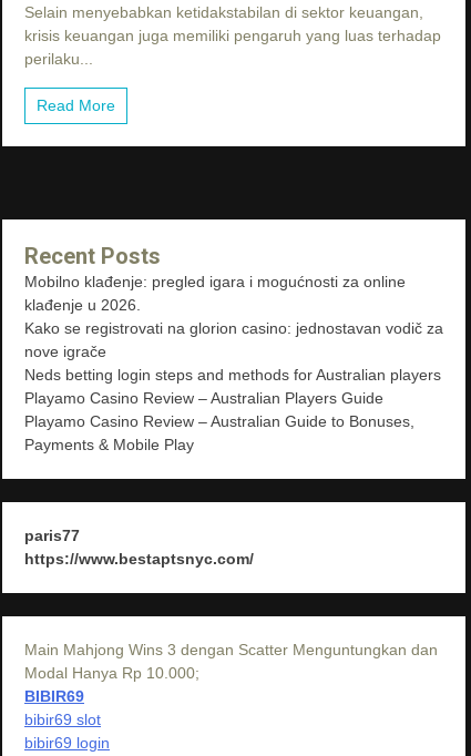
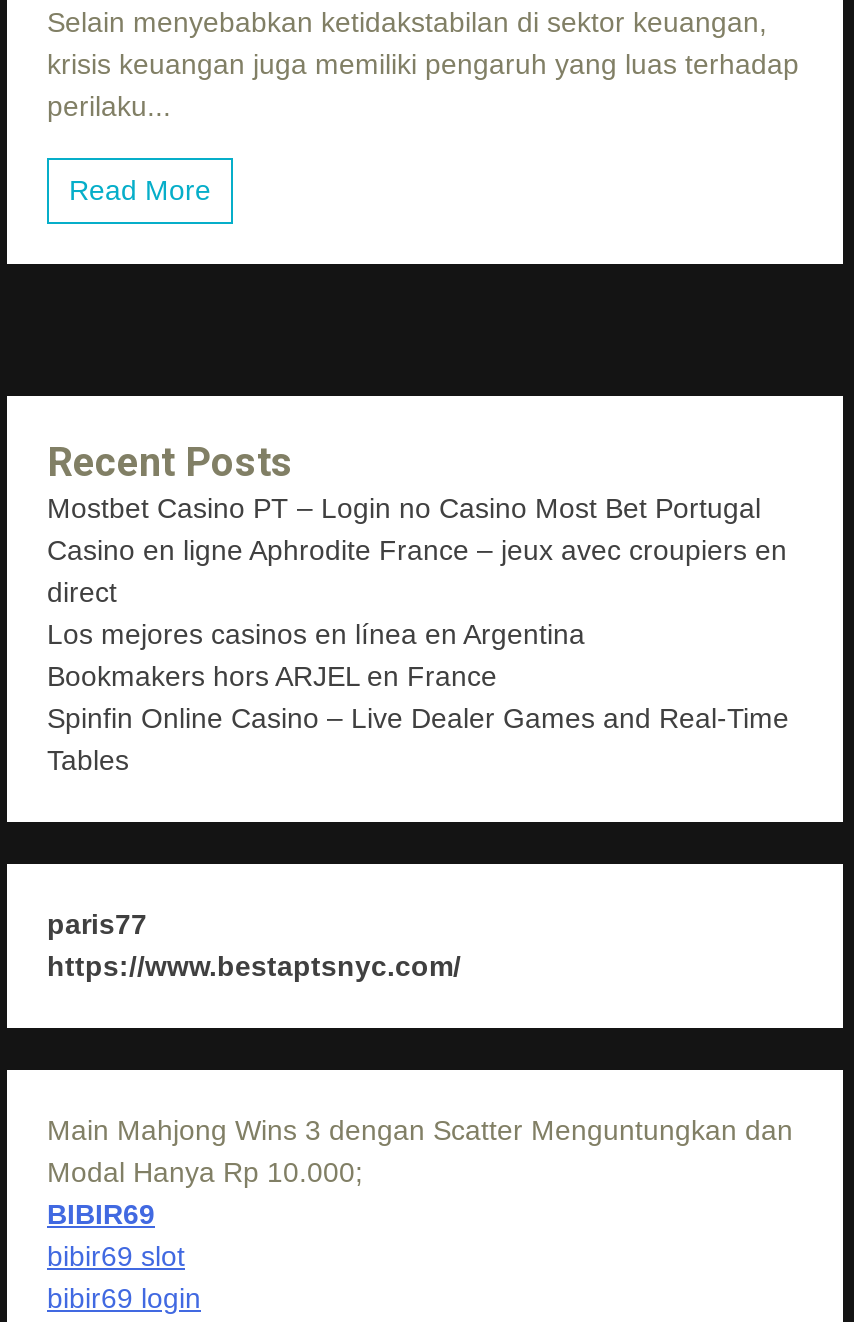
- Mobilno klađenje: pregled igara i mogućnosti za online
- klađenje u 2026.
- Kako se registrovati na glorion casino: jednostavan vodič za
- nove igrače
- Neds betting login steps and methods for Australian players
- Playamo Casino Review – Australian Players Guide
- Playamo Casino Review – Australian Guide to Bonuses,
- Payments & Mobile Play
+ Mostbet Casino PT – Login no Casino Most Bet Portugal
+ Casino en ligne Aphrodite France – jeux avec croupiers en
+ direct
+ Los mejores casinos en línea en Argentina
+ Bookmakers hors ARJEL en France
+ Spinfin Online Casino – Live Dealer Games and Real-Time
+ Tables
